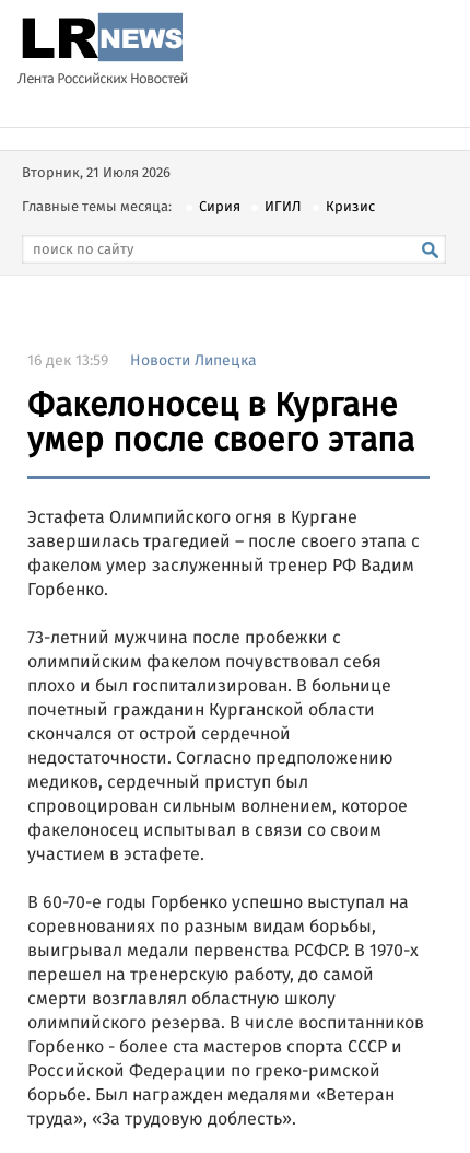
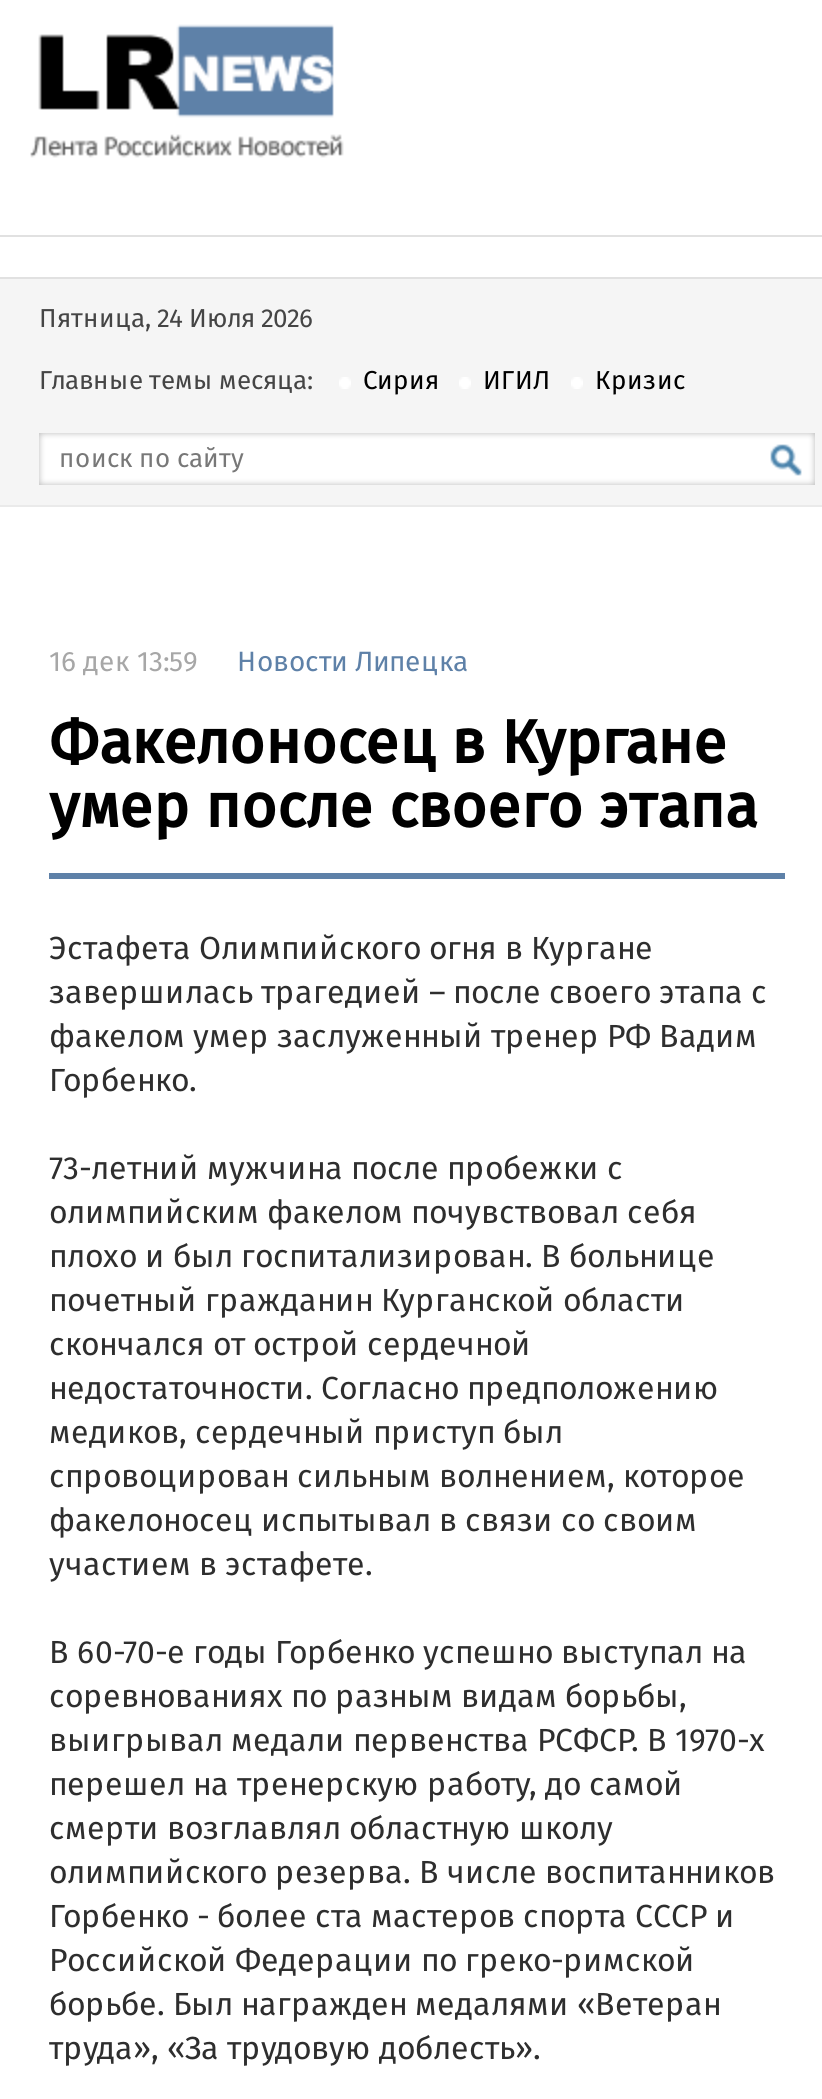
- Вторник, 21 Июля 2026
+ Пятница, 24 Июля 2026
